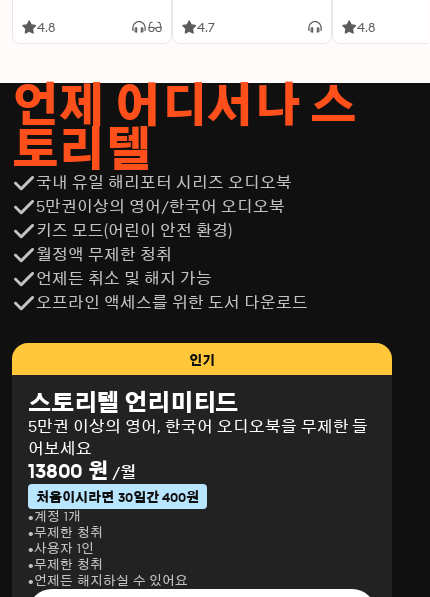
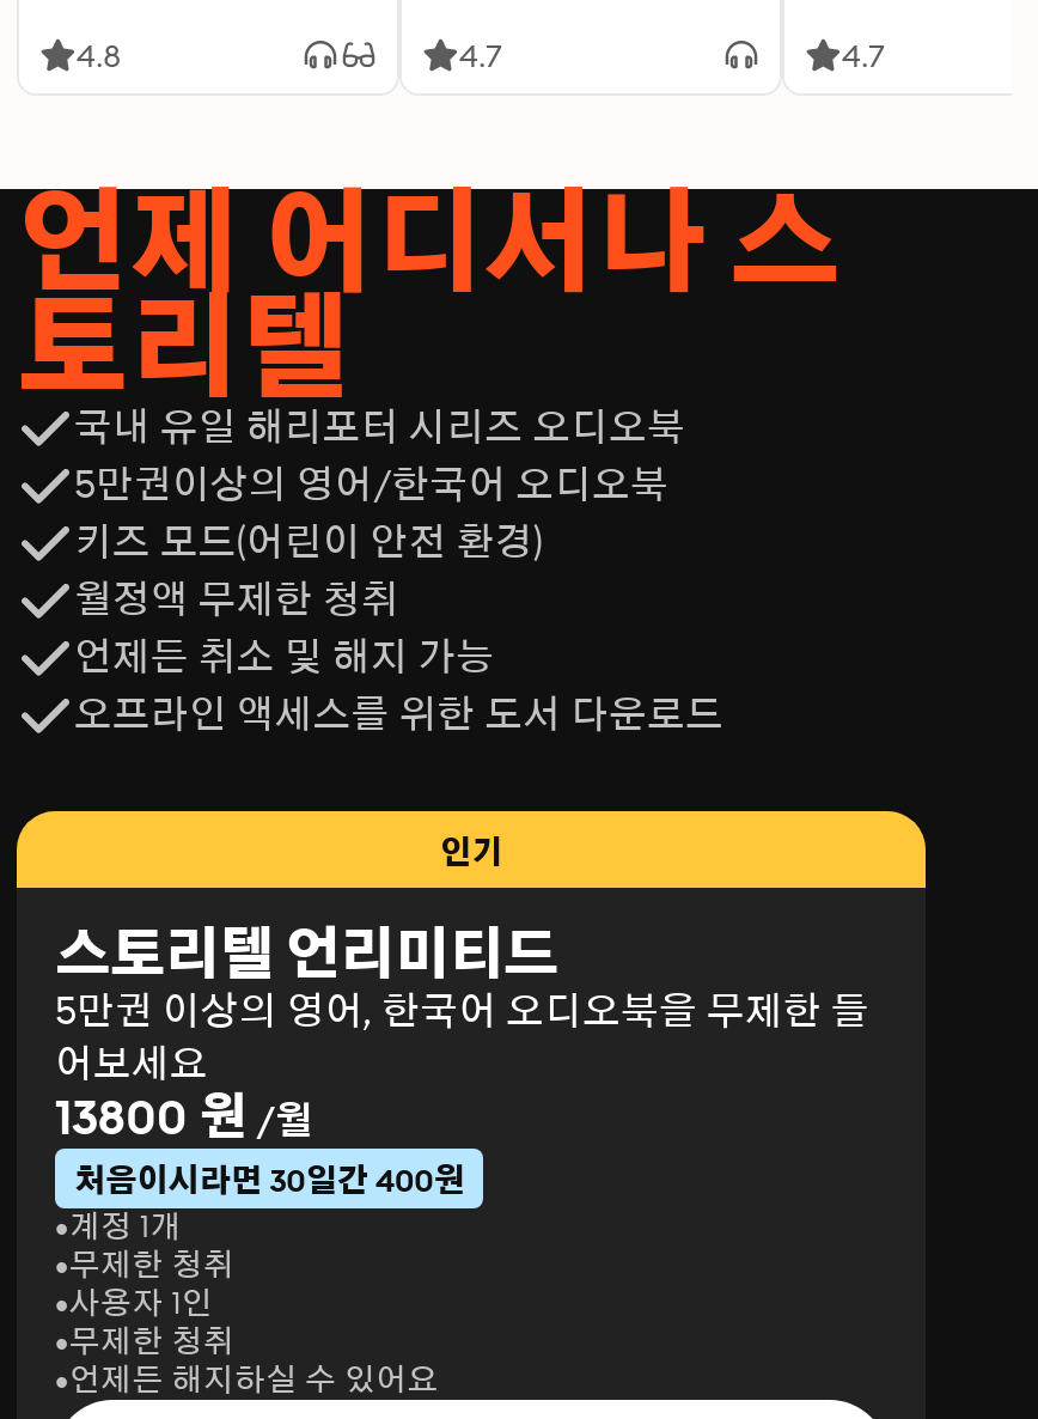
- 4.8
+ 4.7
